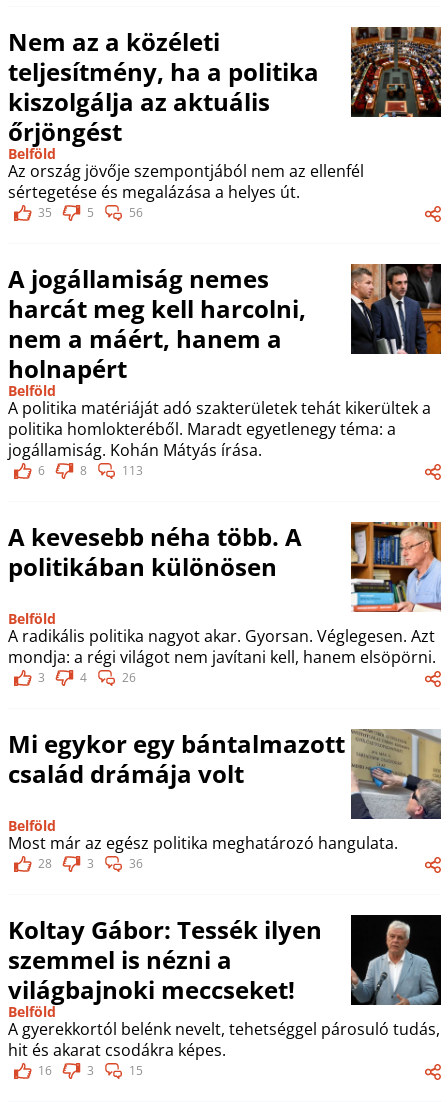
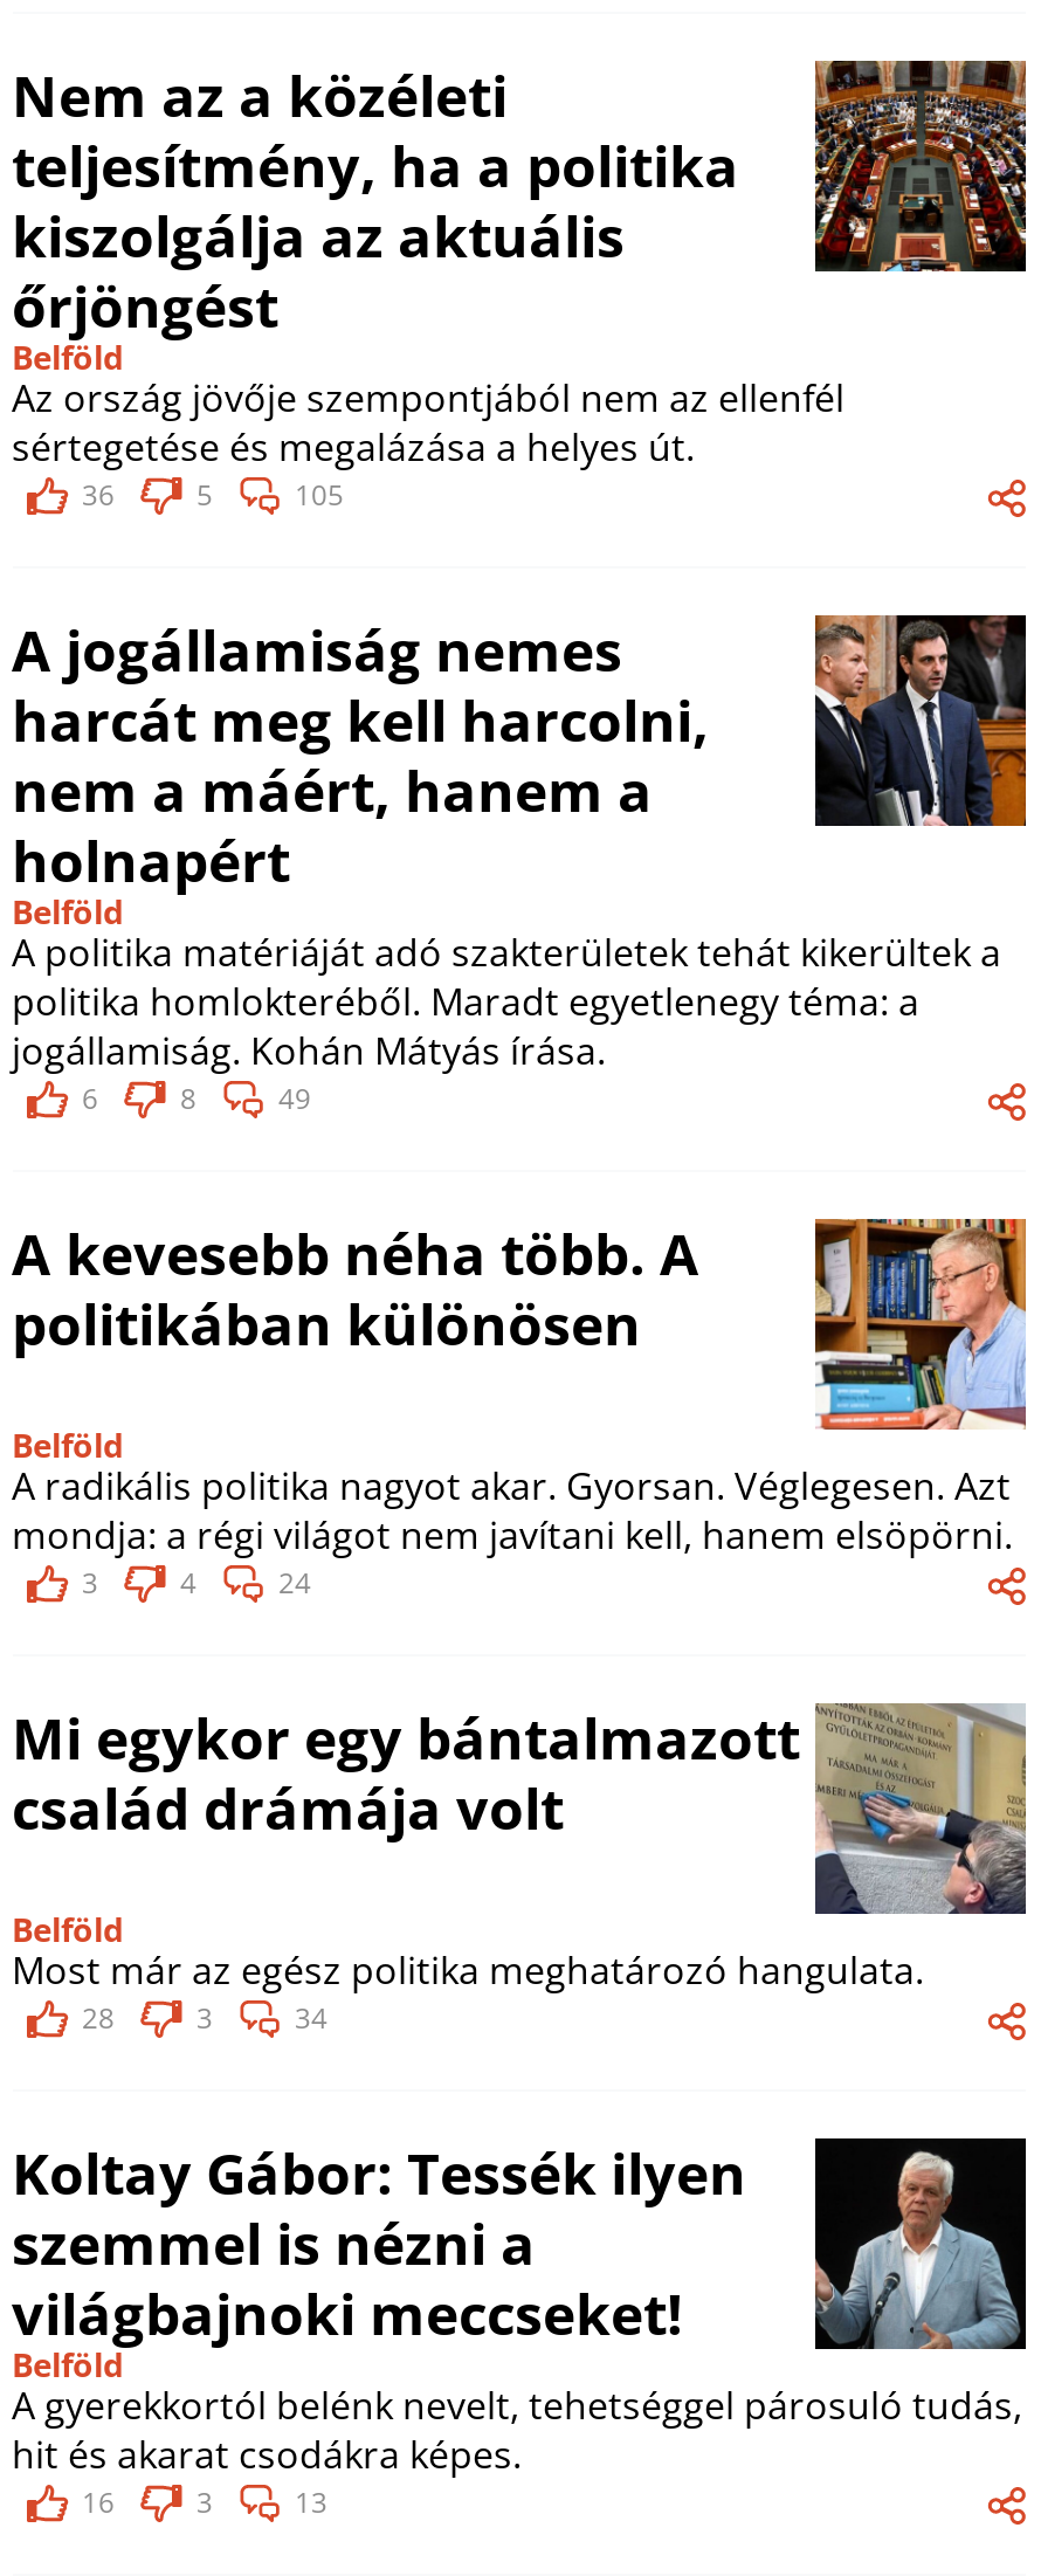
- 35
+ 36

- 56
+ 105

- 113
+ 49

- 26
+ 24

- 36
+ 34

- 15
+ 13
